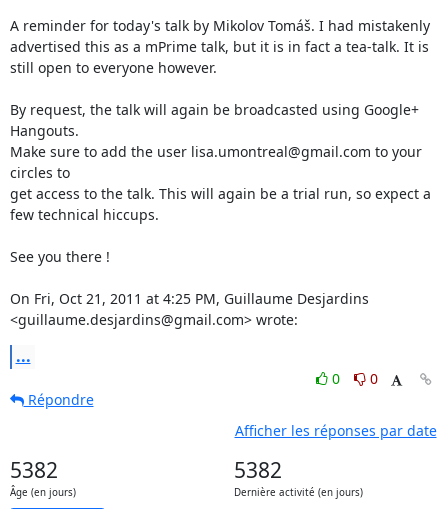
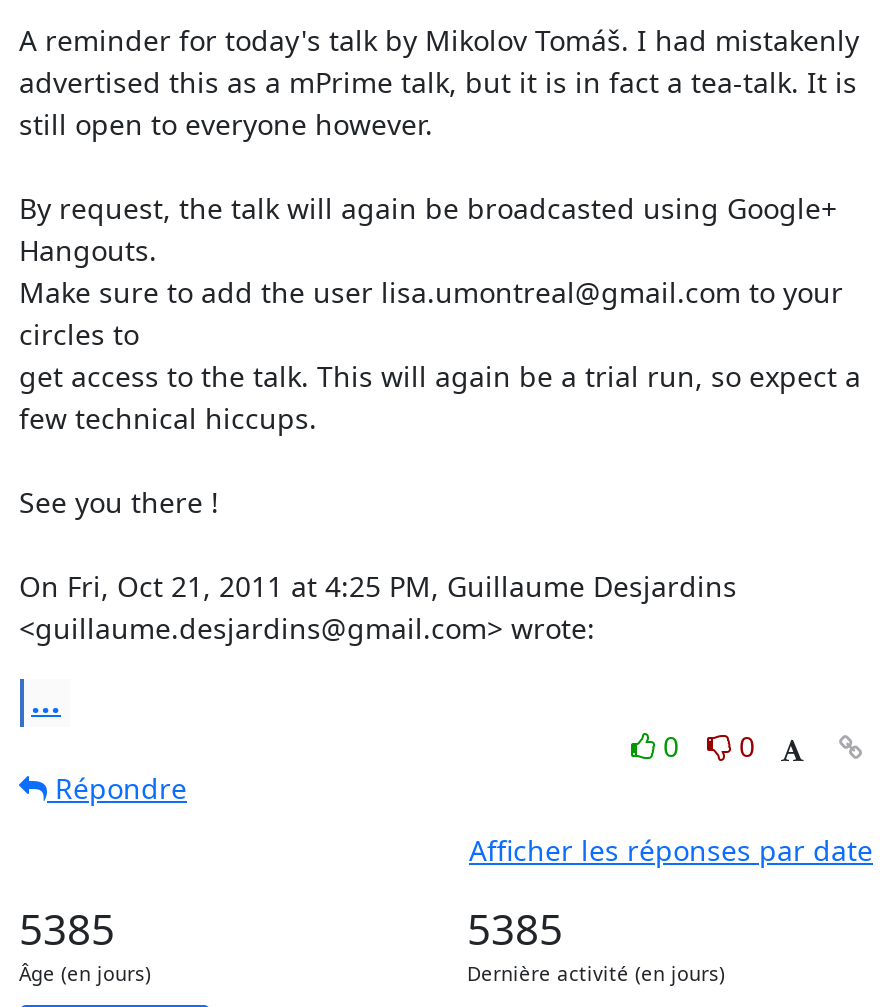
- 5382
+ 5385

- 5382
+ 5385
